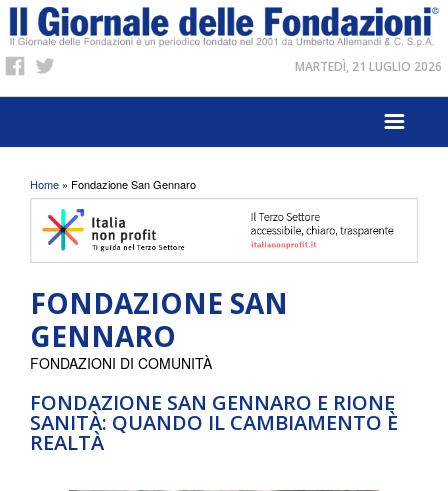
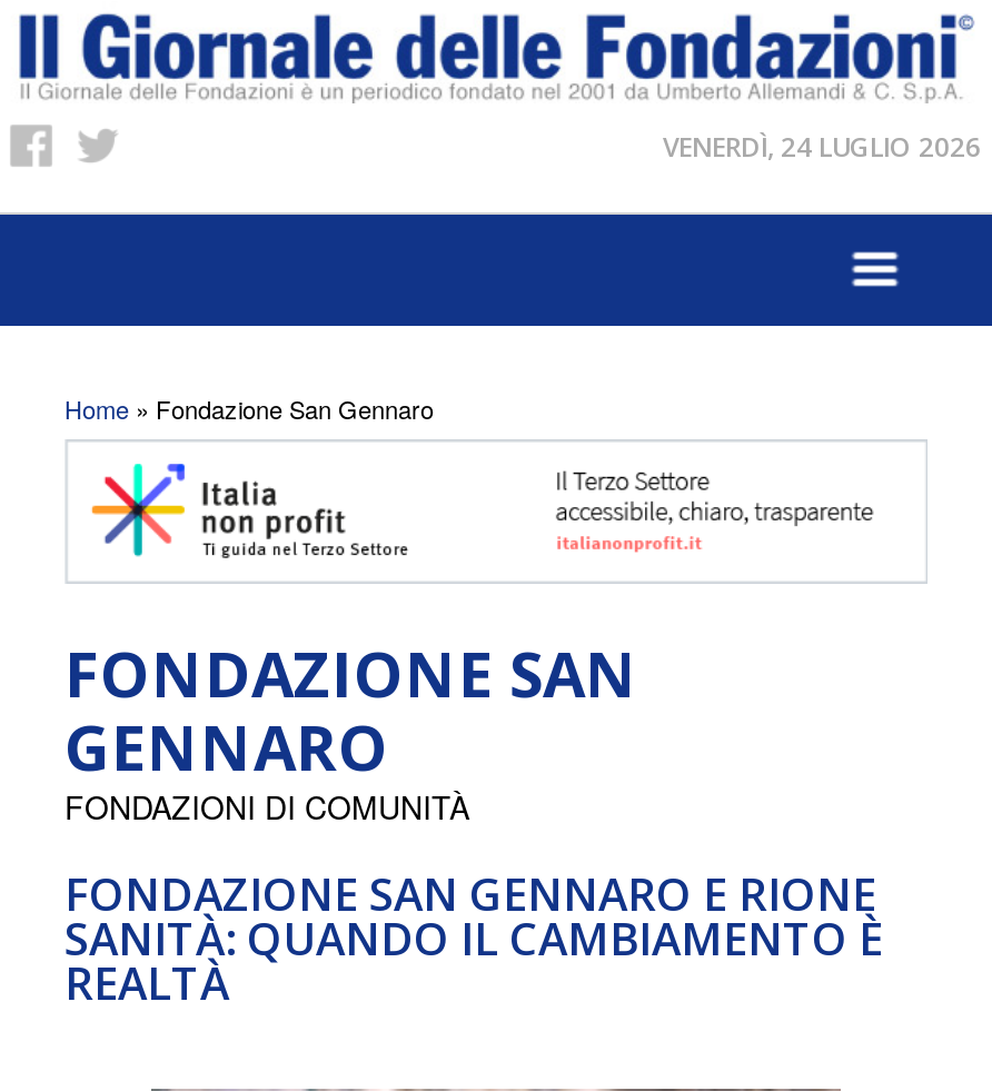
- MARTEDÌ, 21 LUGLIO 2026
+ VENERDÌ, 24 LUGLIO 2026
